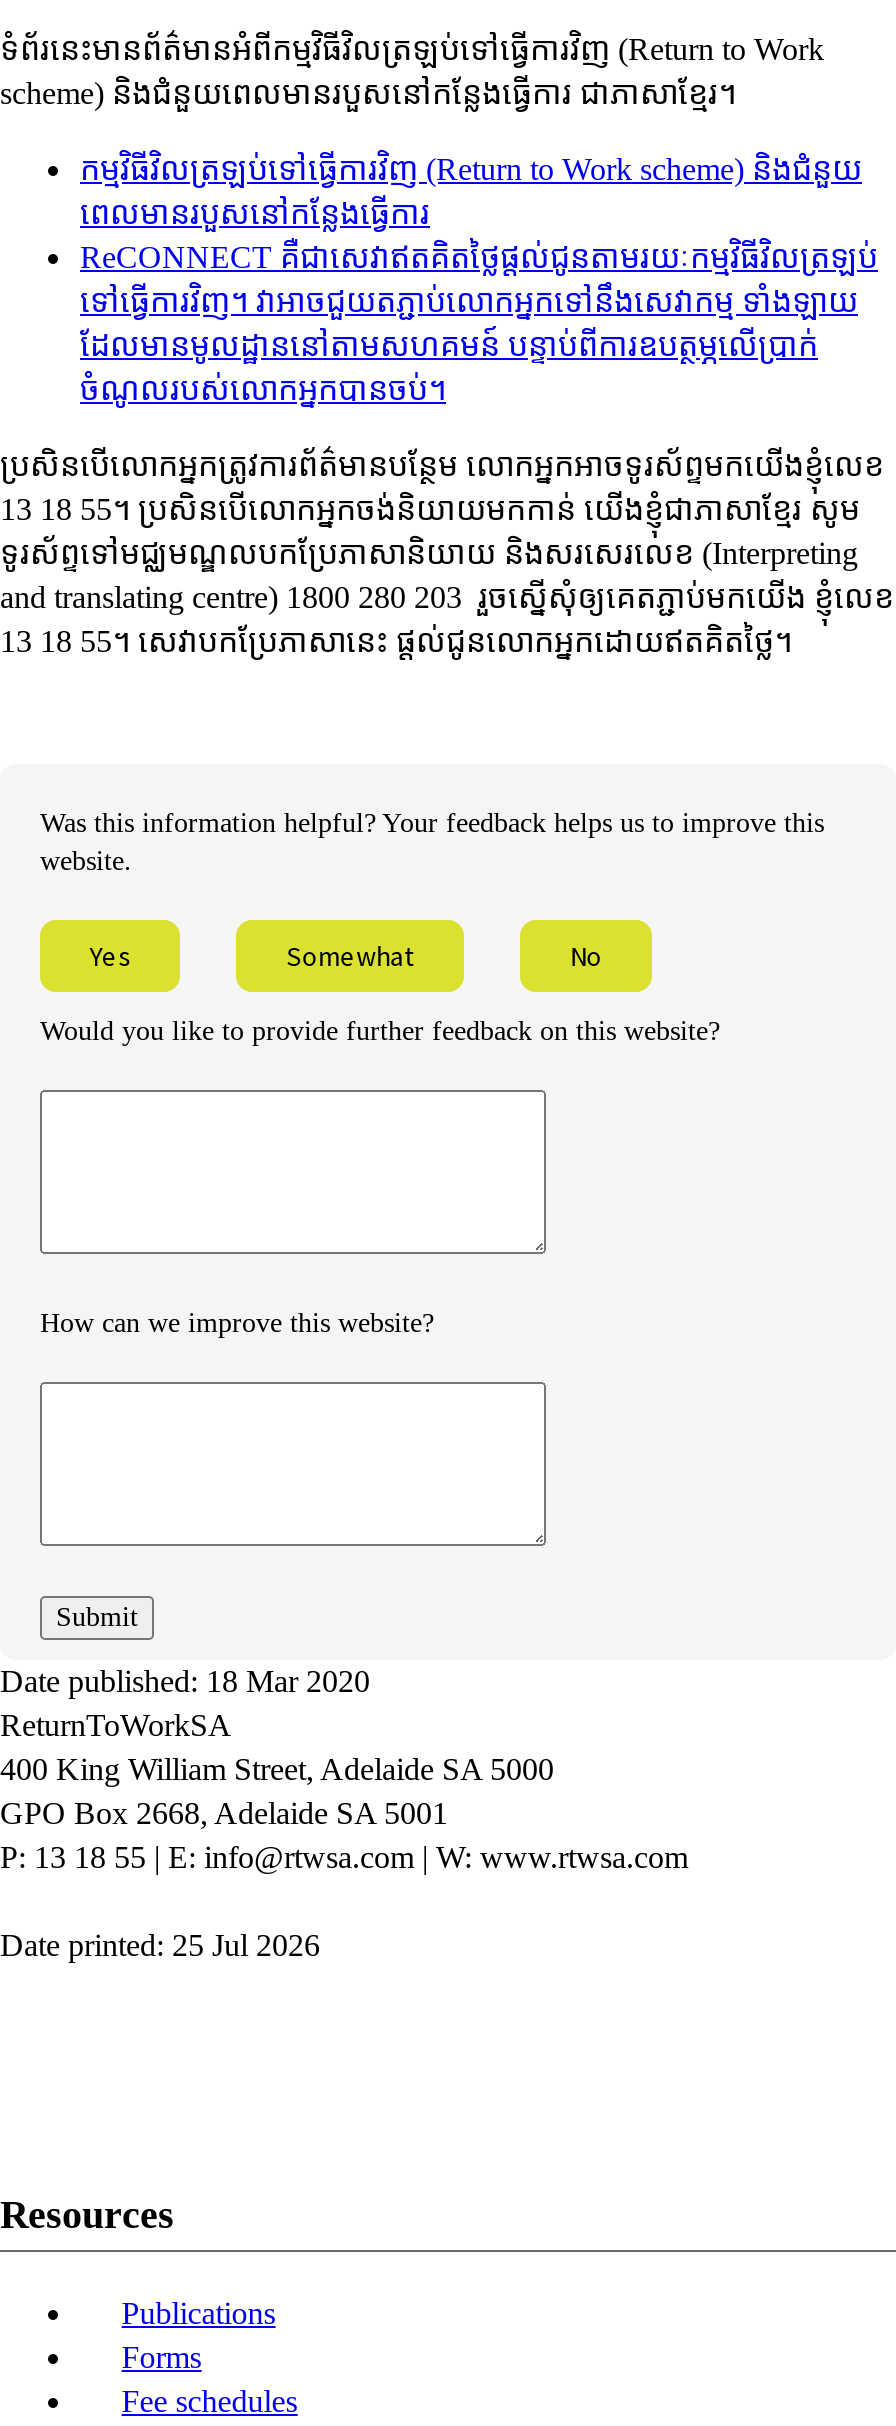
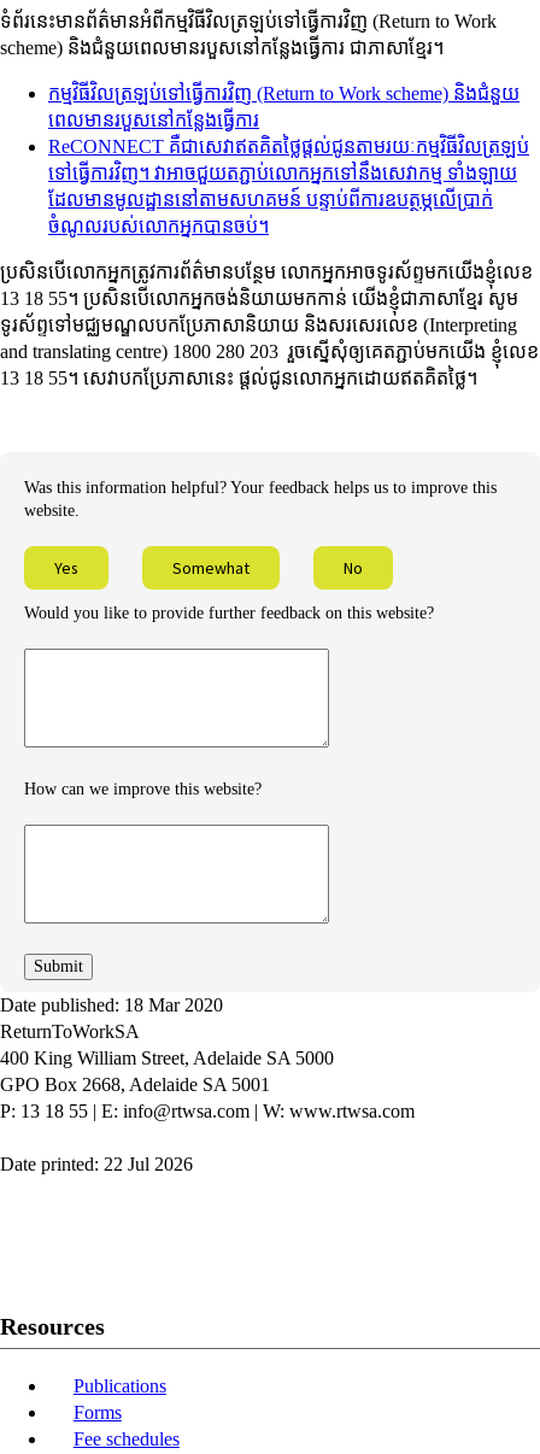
- Date printed: 25 Jul 2026
+ Date printed: 22 Jul 2026
